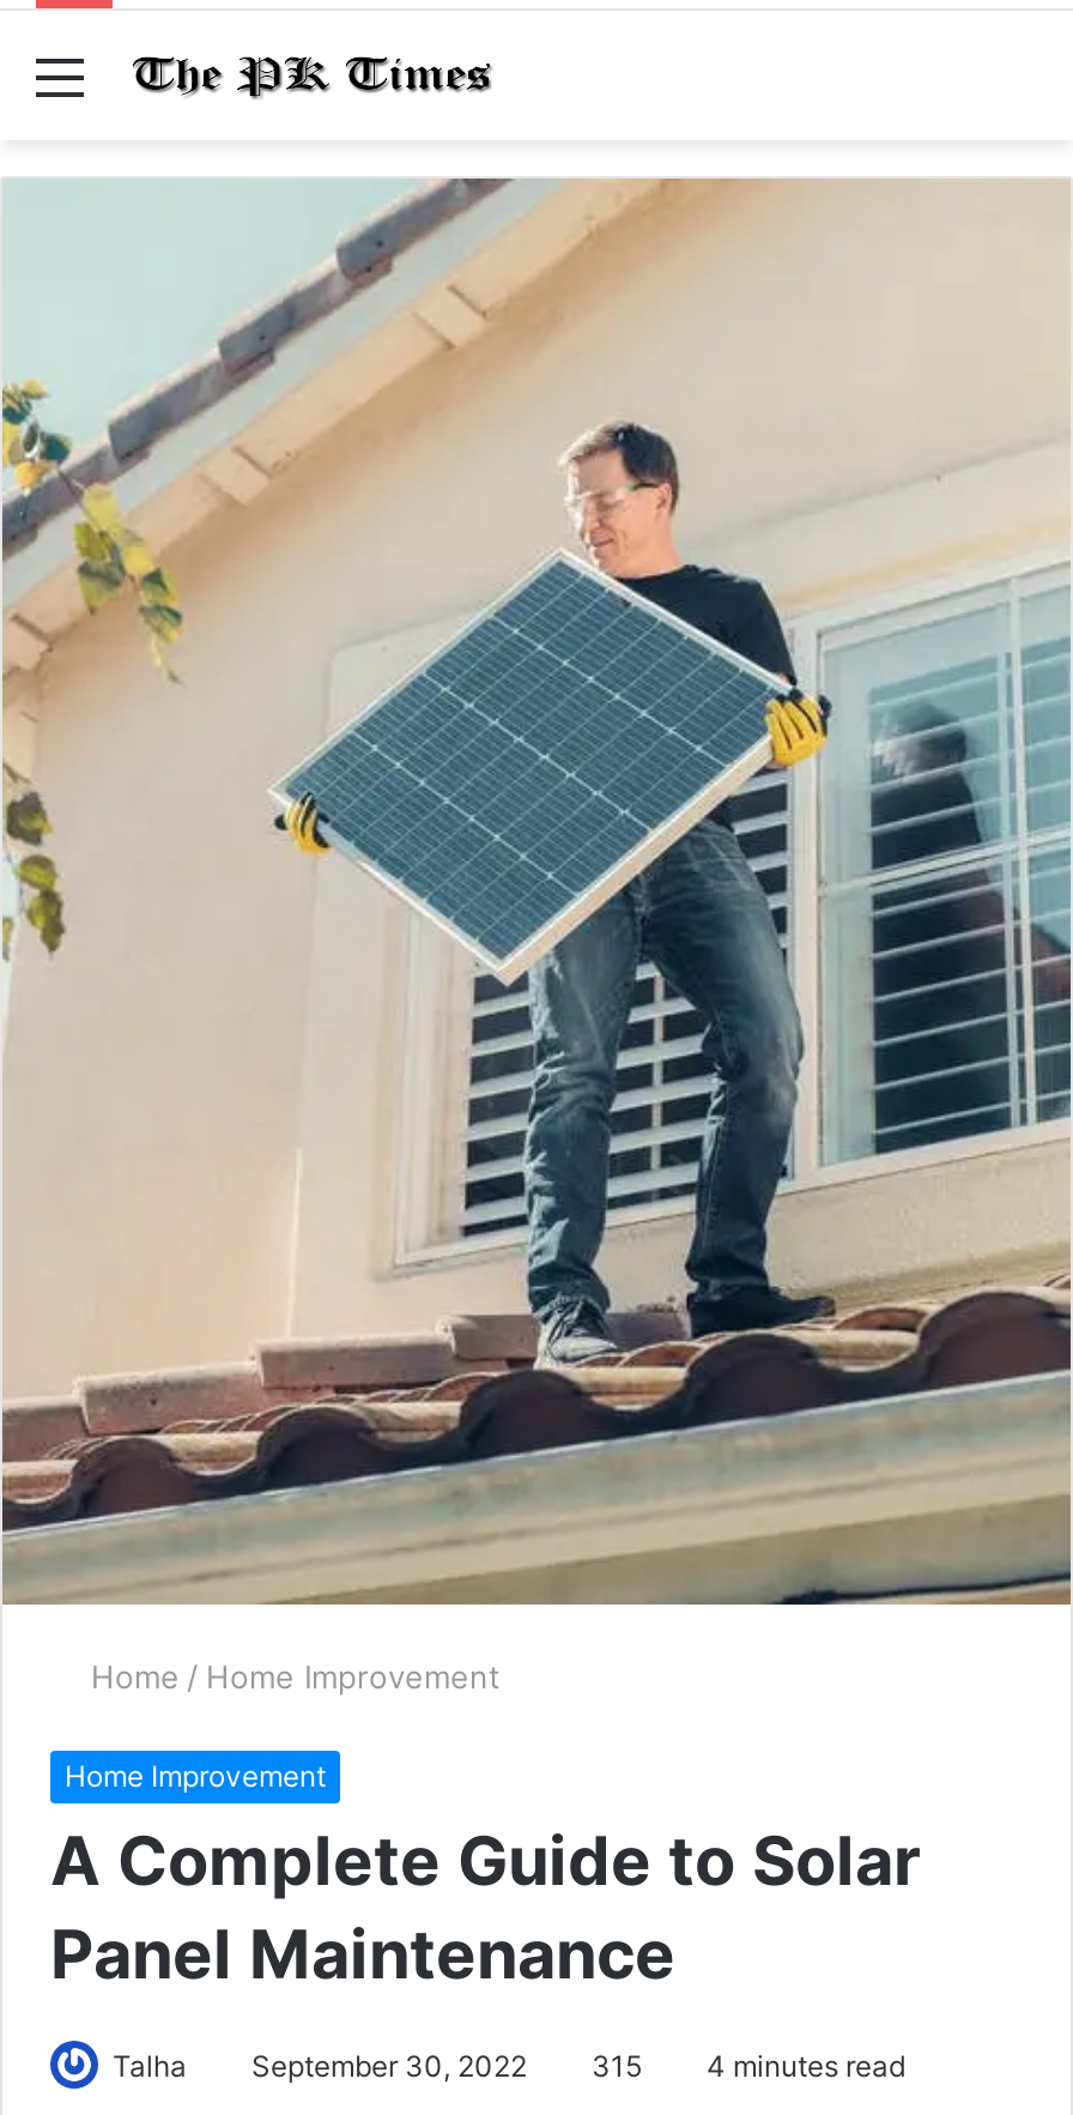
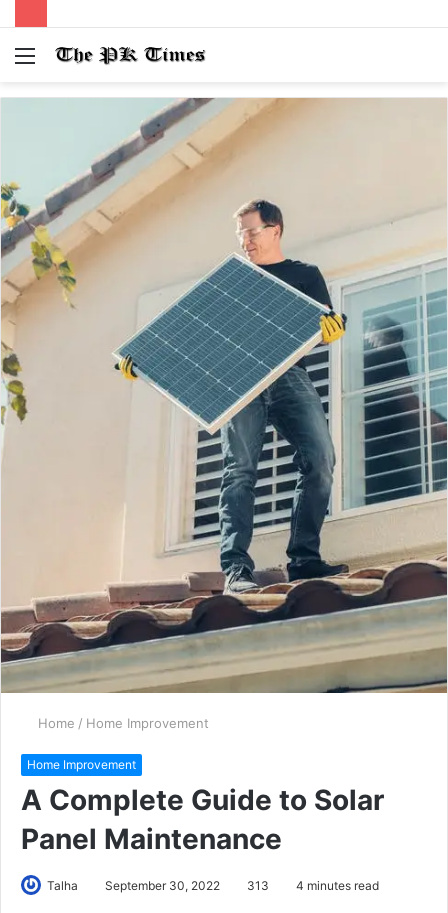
- Talha September 30, 2022 315 4 minutes read
+ Talha September 30, 2022 313 4 minutes read
